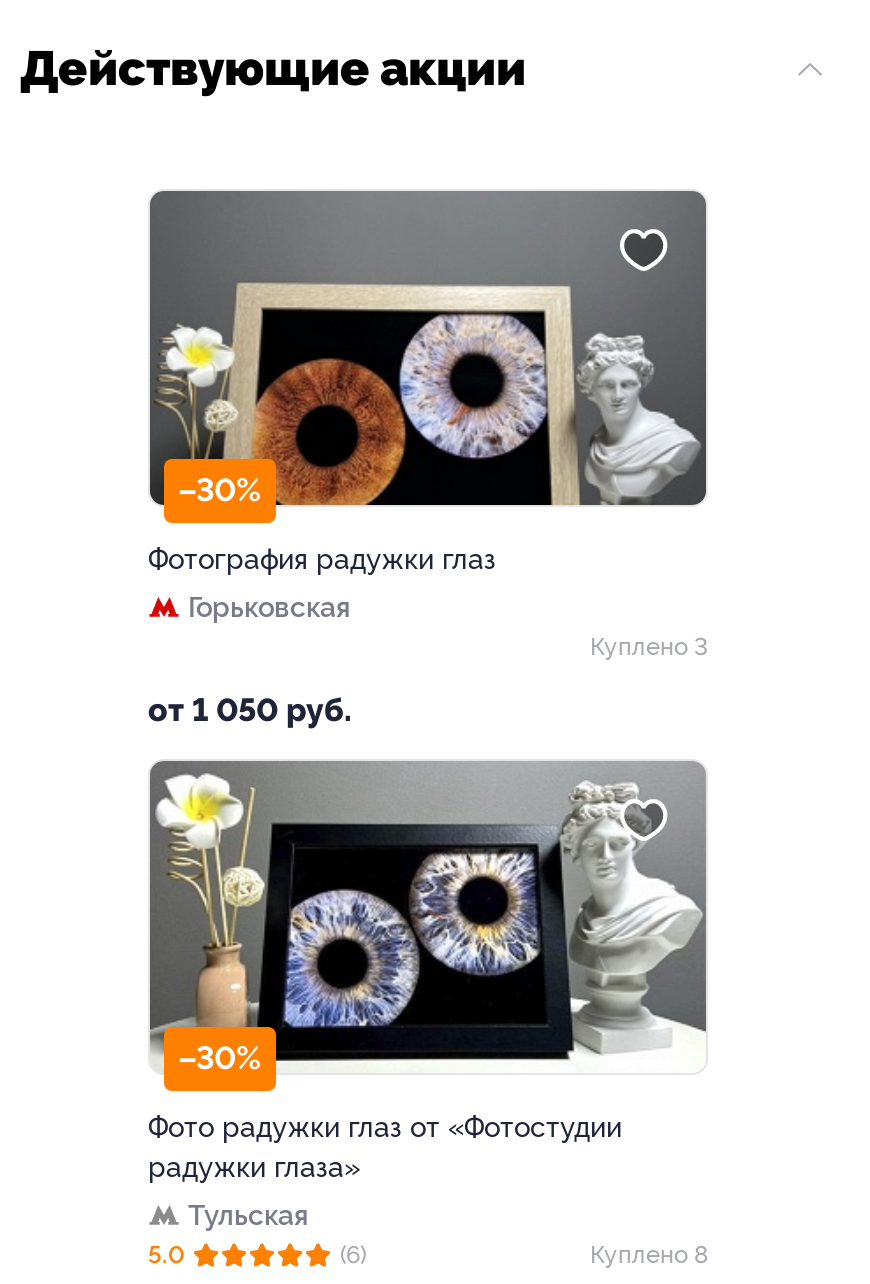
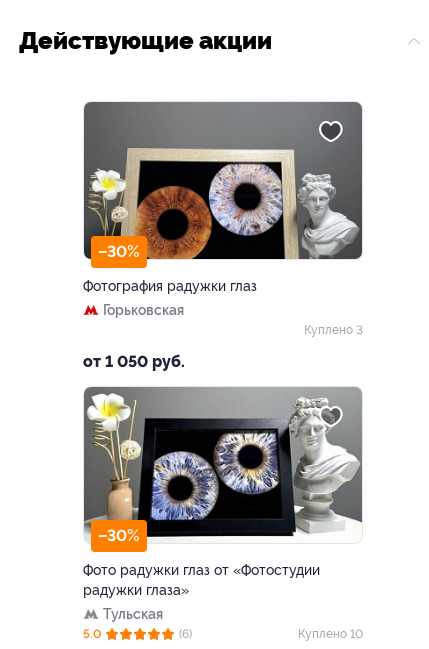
- Куплено 8
+ Куплено 10
